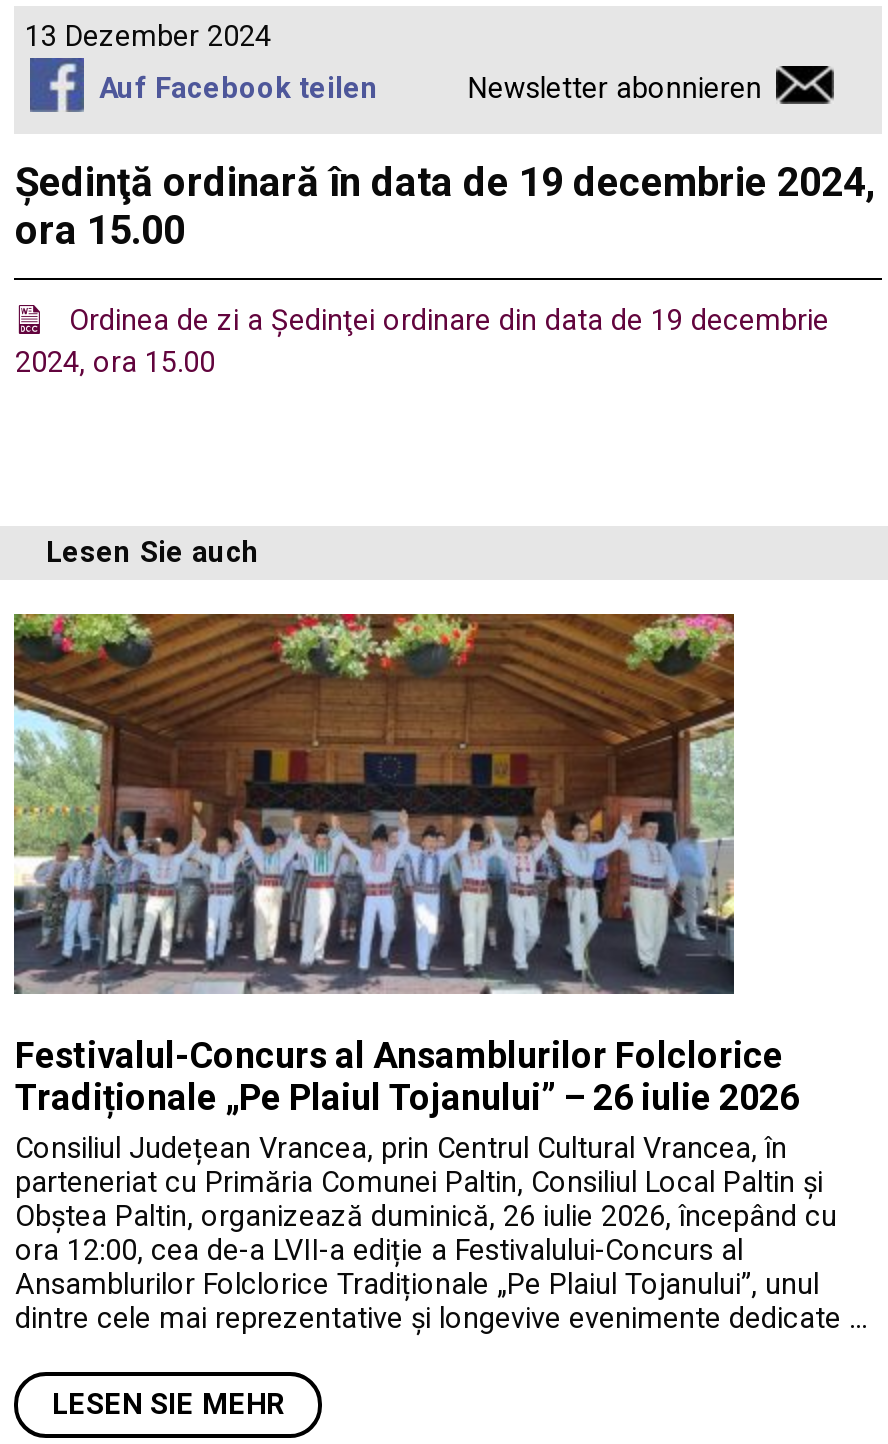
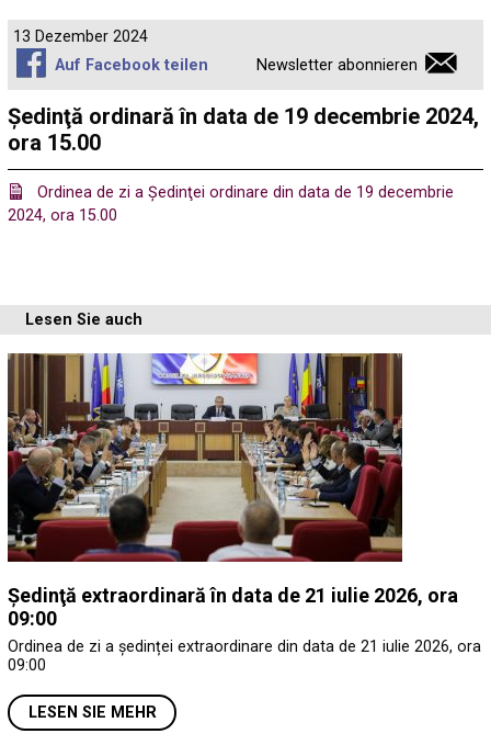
- [image]
+ [image]

- Festivalul-Concurs al Ansamblurilor Folclorice
- Tradiționale „Pe Plaiul Tojanului” – 26 iulie 2026
- Consiliul Județean Vrancea, prin Centrul Cultural Vrancea, în
- parteneriat cu Primăria Comunei Paltin, Consiliul Local Paltin și
- Obștea Paltin, organizează duminică, 26 iulie 2026, începând cu
- ora 12:00, cea de-a LVII-a ediție a Festivalului-Concurs al
- Ansamblurilor Folclorice Tradiționale „Pe Plaiul Tojanului”, unul
- dintre cele mai reprezentative și longevive evenimente dedicate …
+ Ședinţă extraordinară în data de 21 iulie 2026, ora
+ 09:00
+ Ordinea de zi a ședinței extraordinare din data de 21 iulie 2026, ora
+ 09:00
